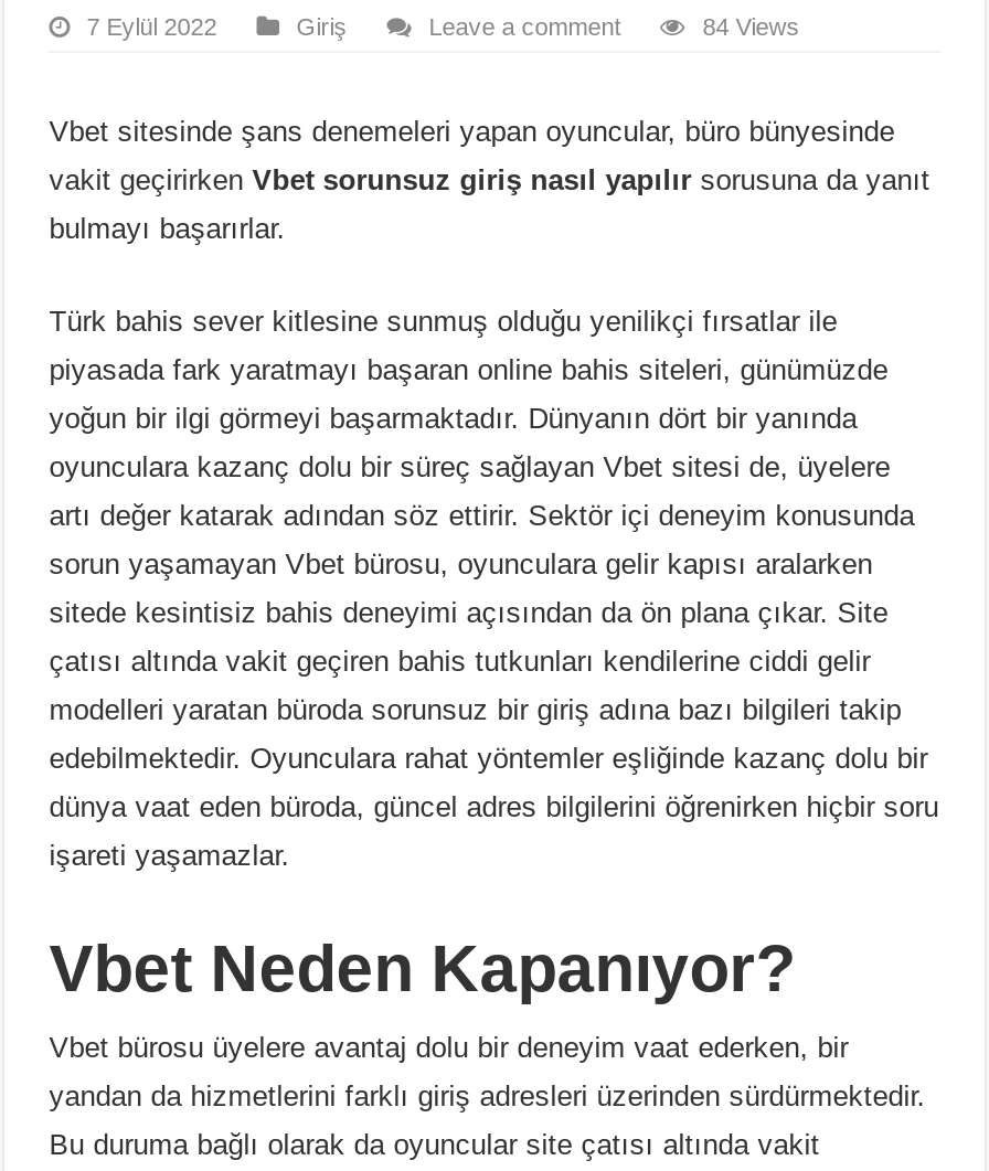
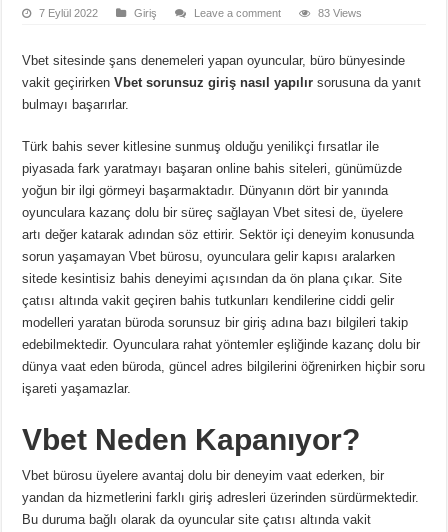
- 84 Views
+ 83 Views
